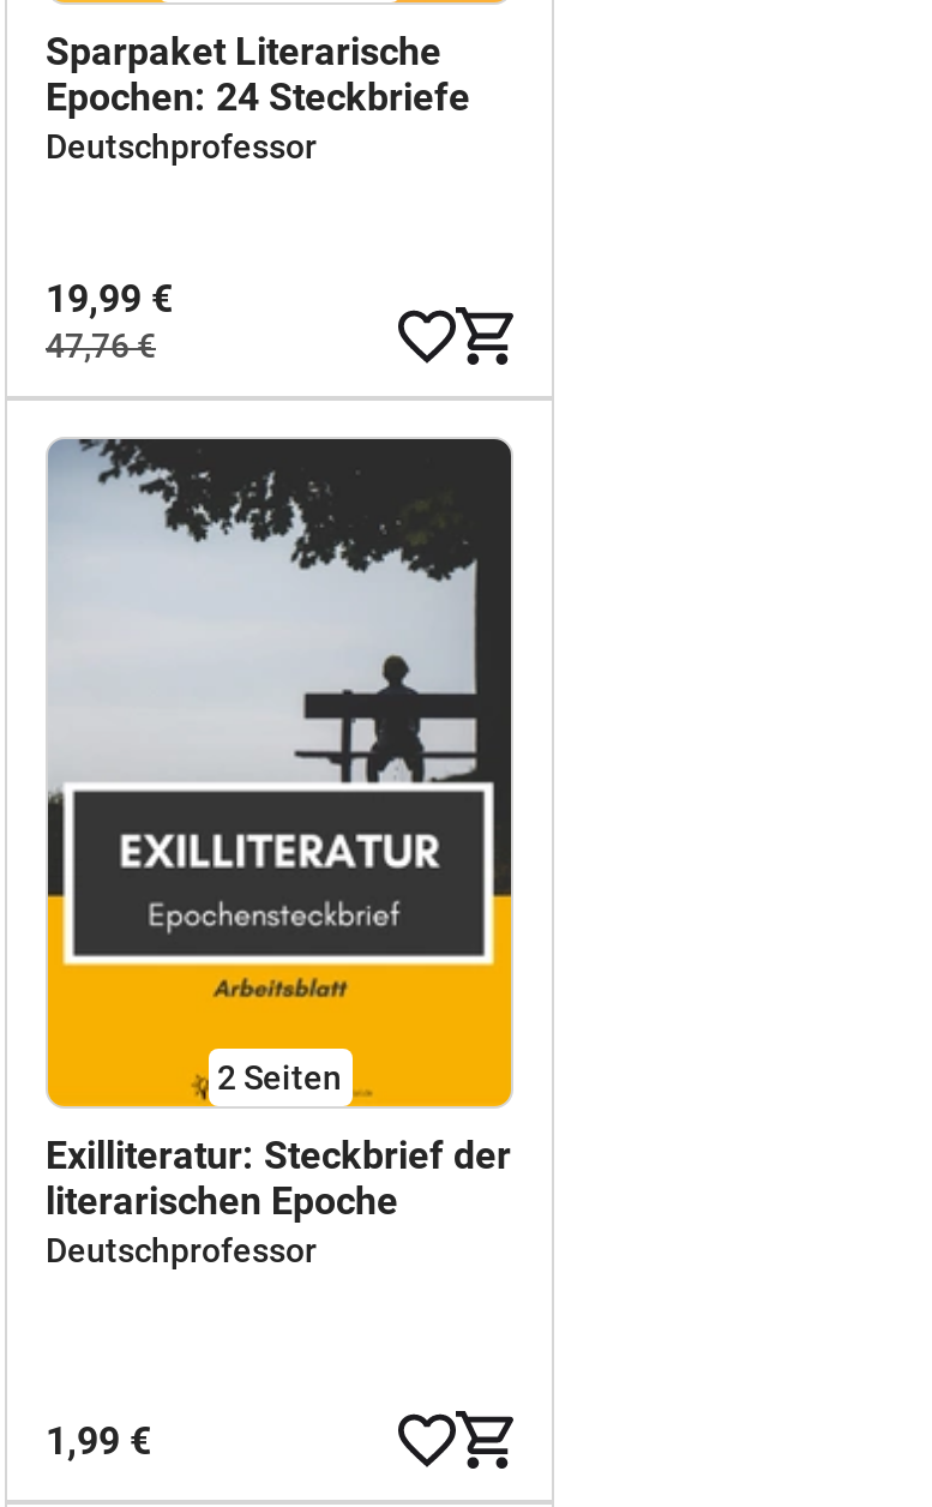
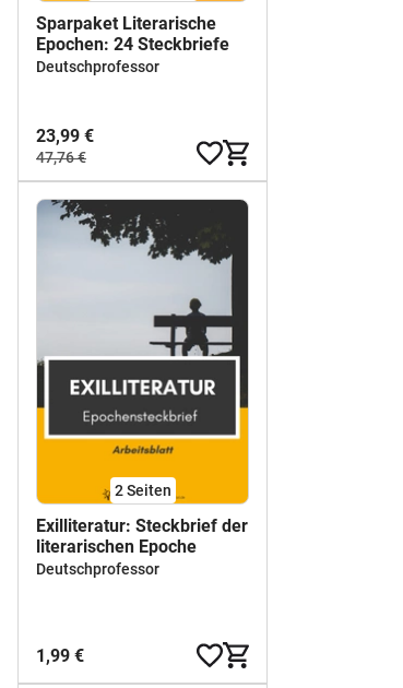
- 19,99 €
+ 23,99 €
